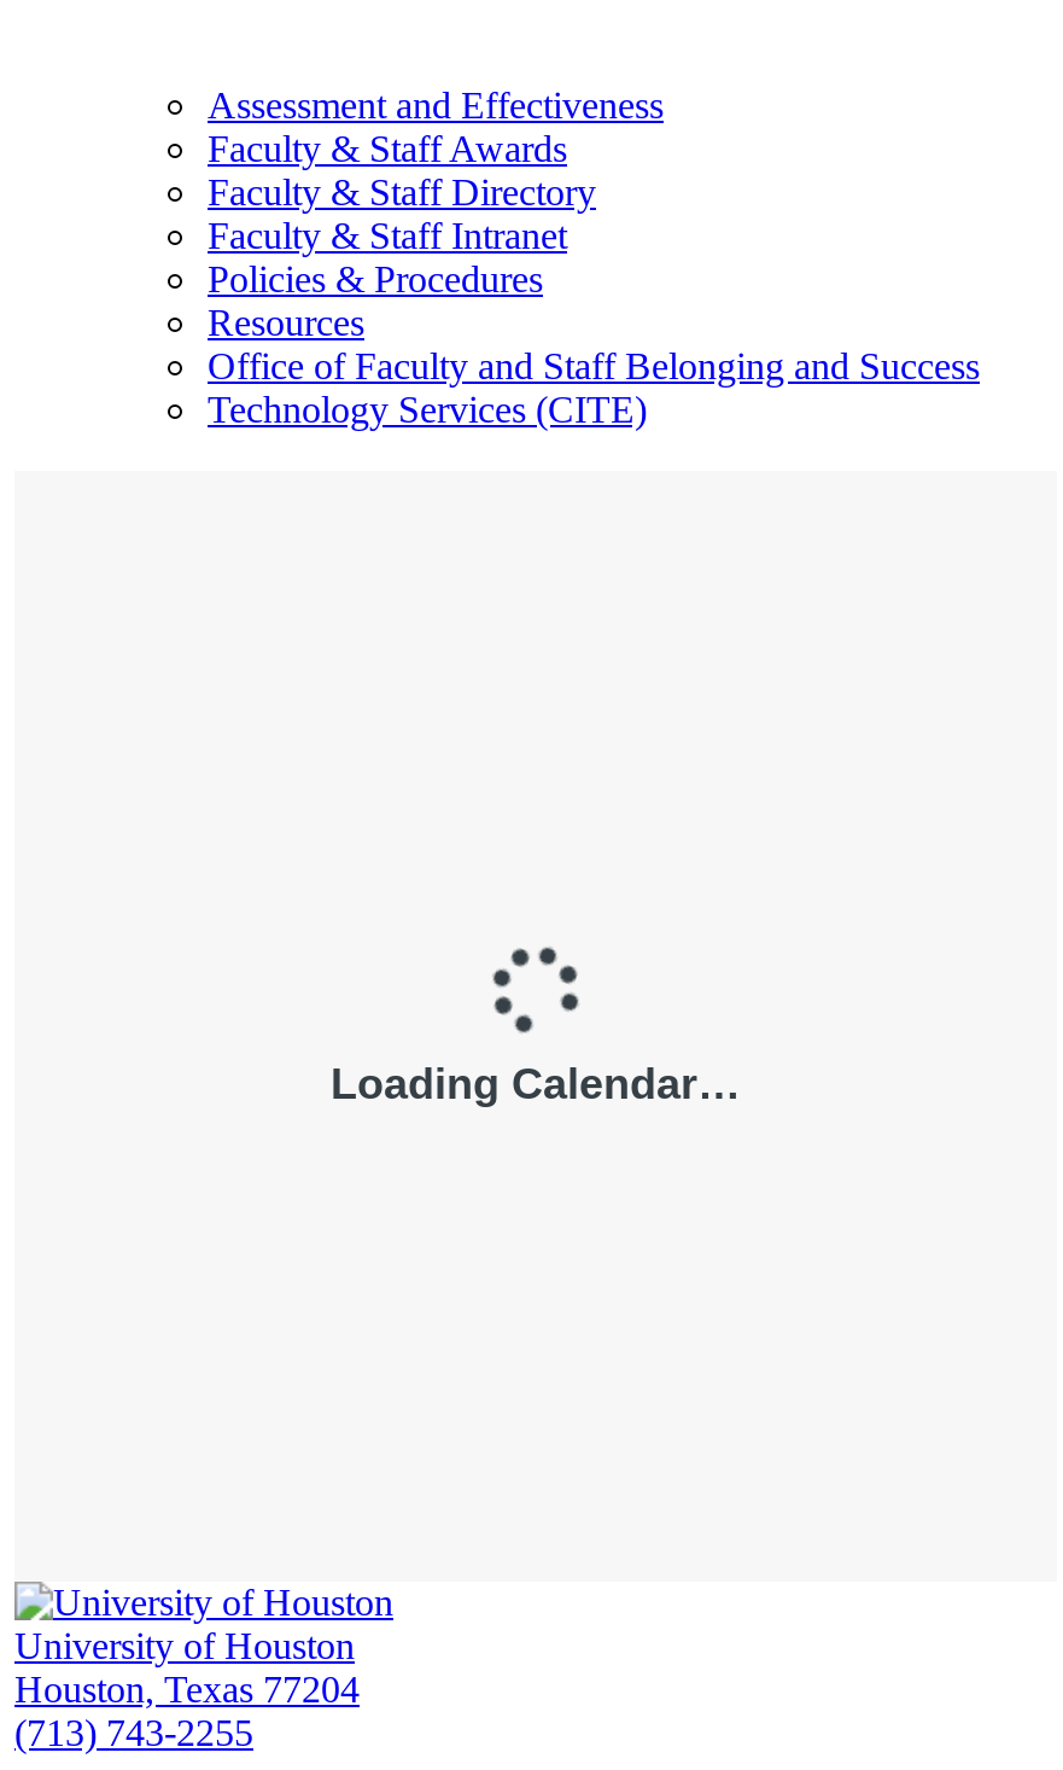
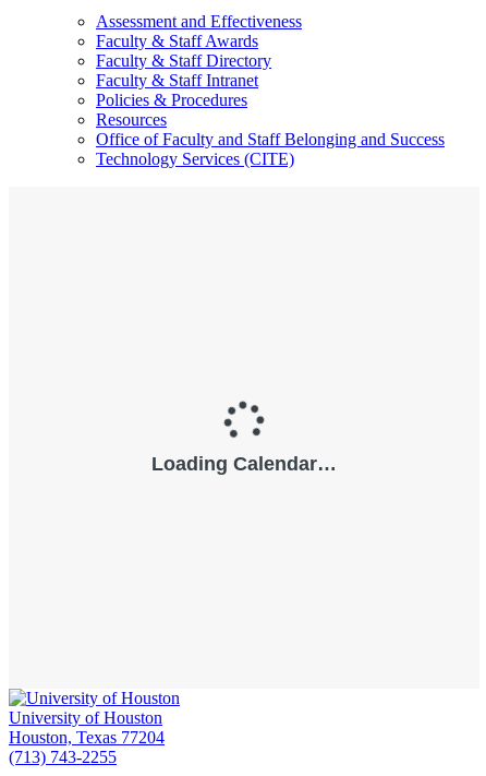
- [image]
+ [image]
